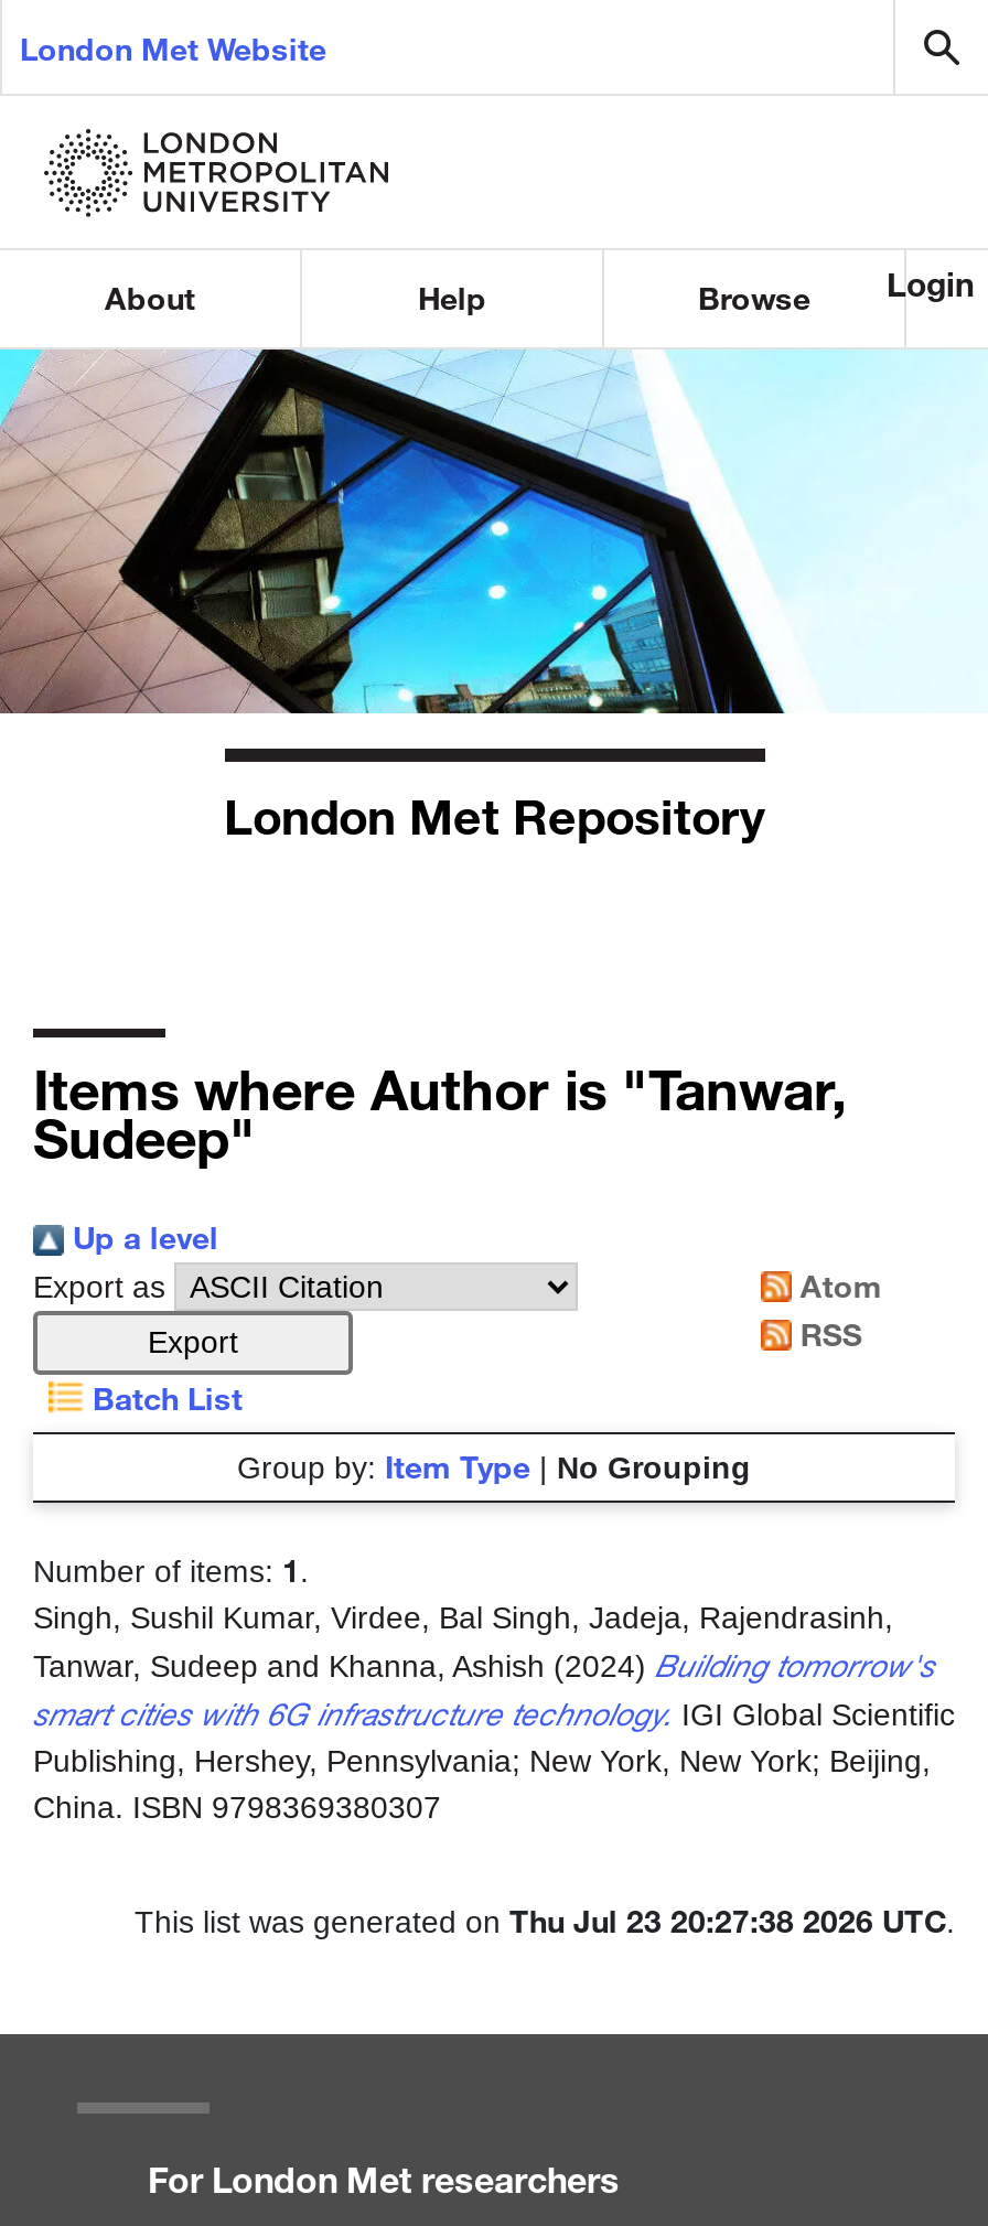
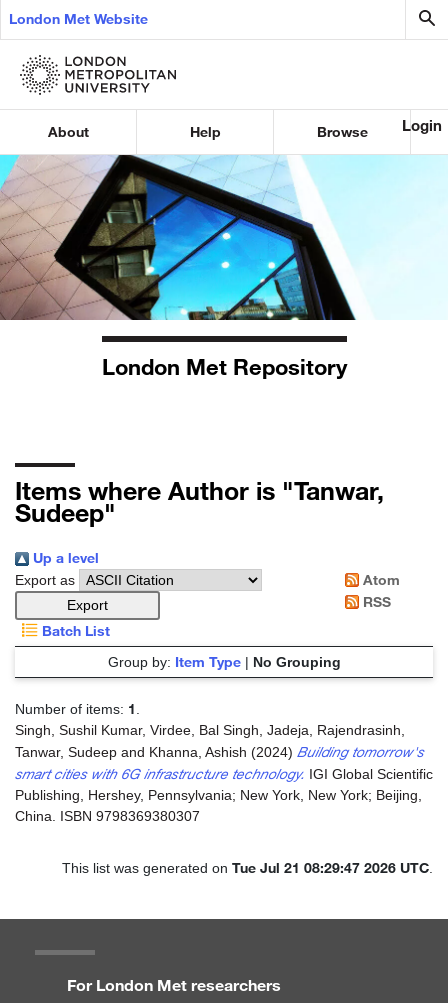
- This list was generated on Thu Jul 23 20:27:38 2026 UTC.
+ This list was generated on Tue Jul 21 08:29:47 2026 UTC.
